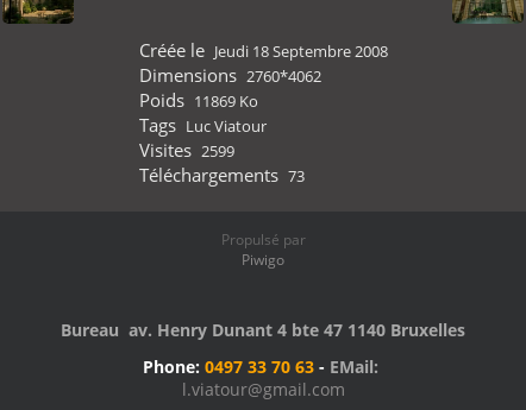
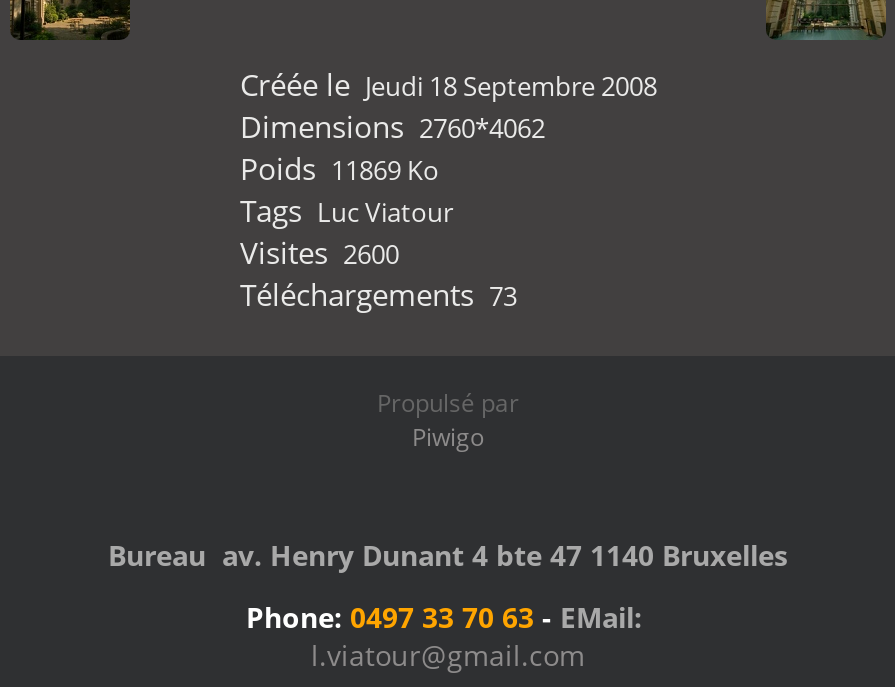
- Visites 2599
+ Visites 2600
